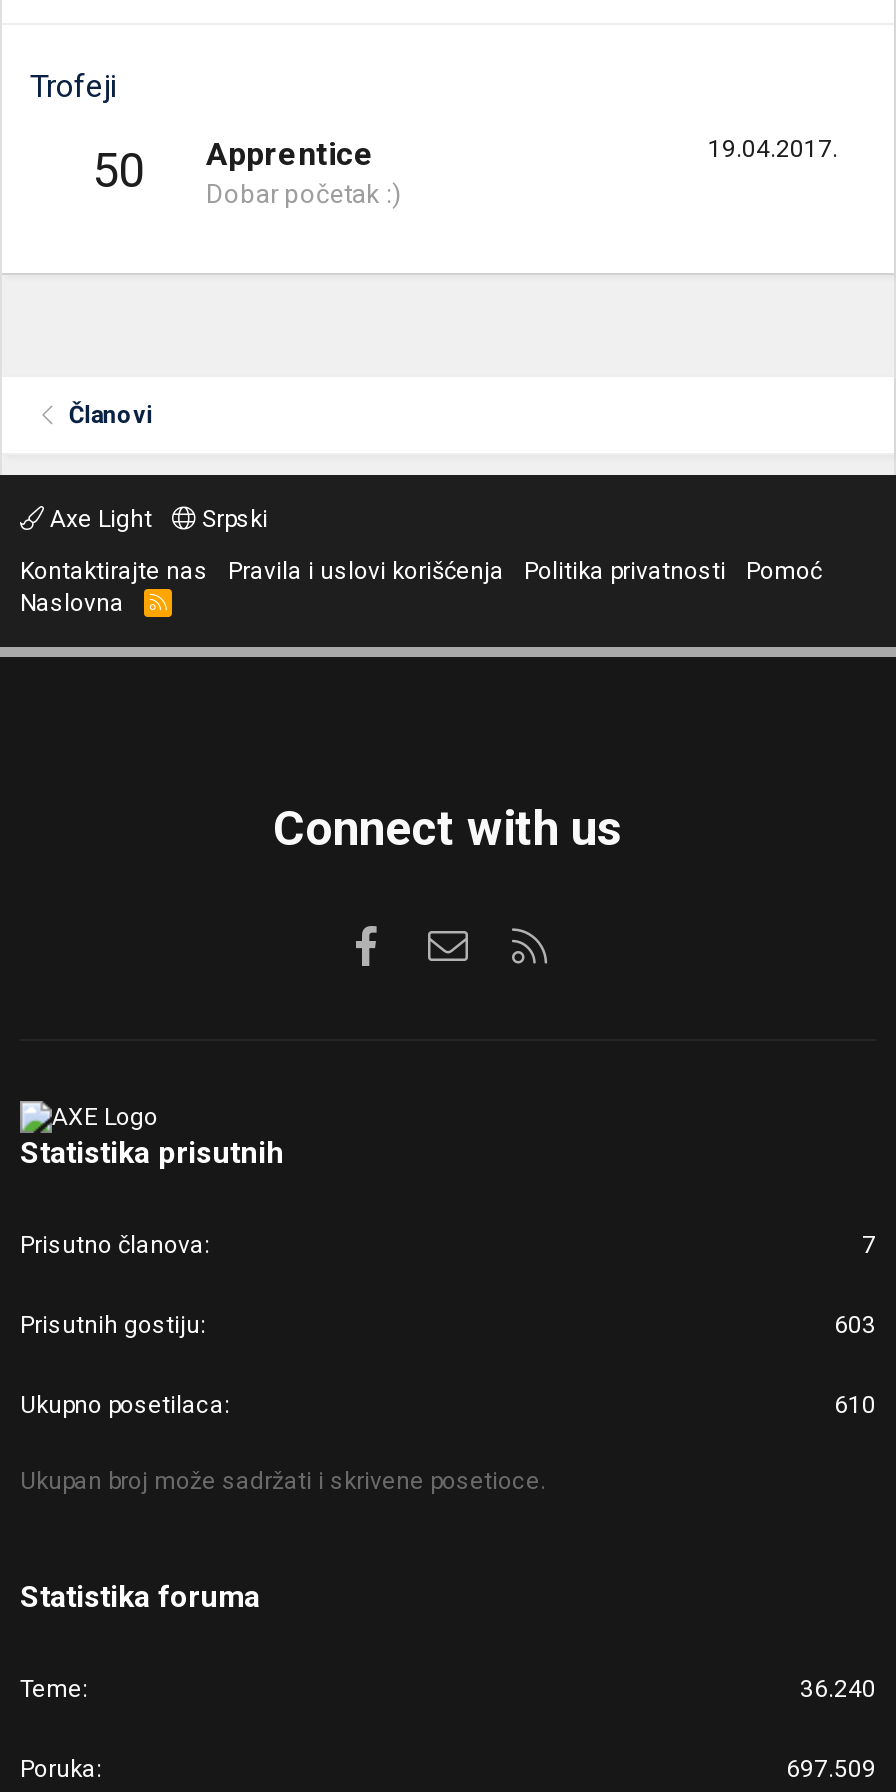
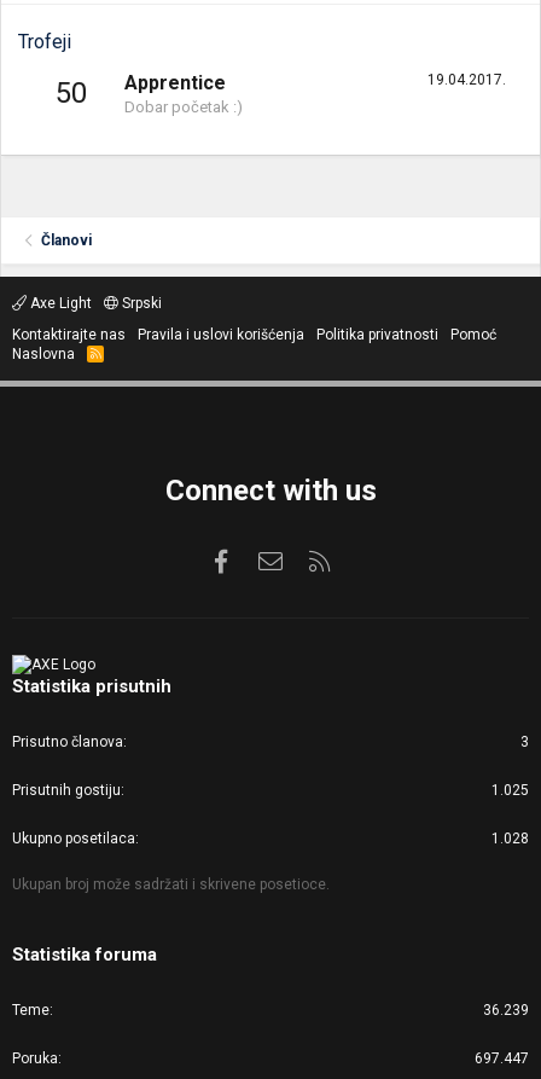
- 7
+ 3

- 603
+ 1.025

- 610
+ 1.028

- 36.240
+ 36.239

- 697.509
+ 697.447
